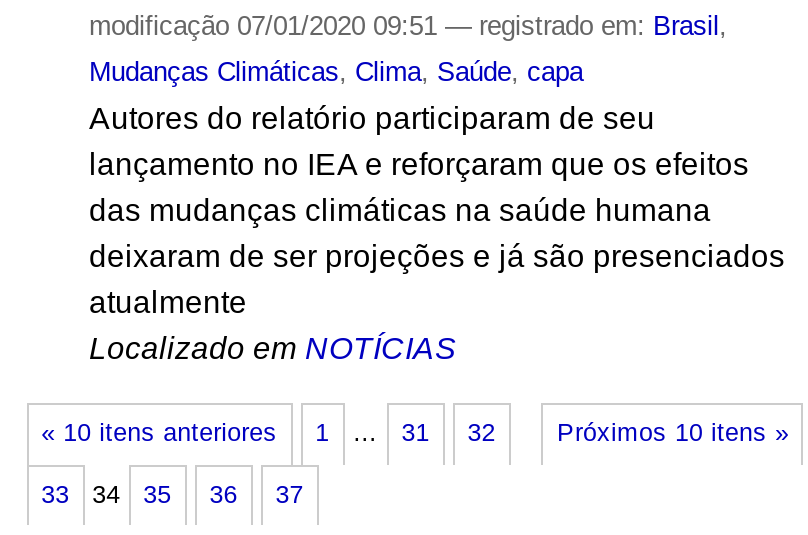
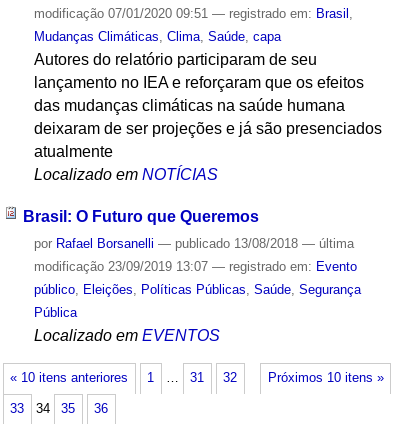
+ Brasil: O Futuro que Queremos
+ por Rafael Borsanelli — publicado 13/08/2018 — última
+ modificação 23/09/2019 13:07 — registrado em: Evento
+ público, Eleições, Políticas Públicas, Saúde, Segurança
+ Pública
+ Localizado em EVENTOS

- 37
